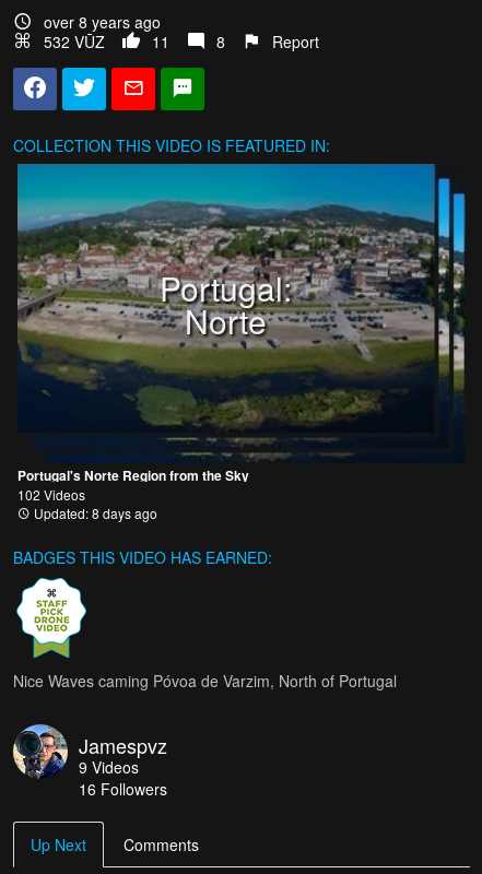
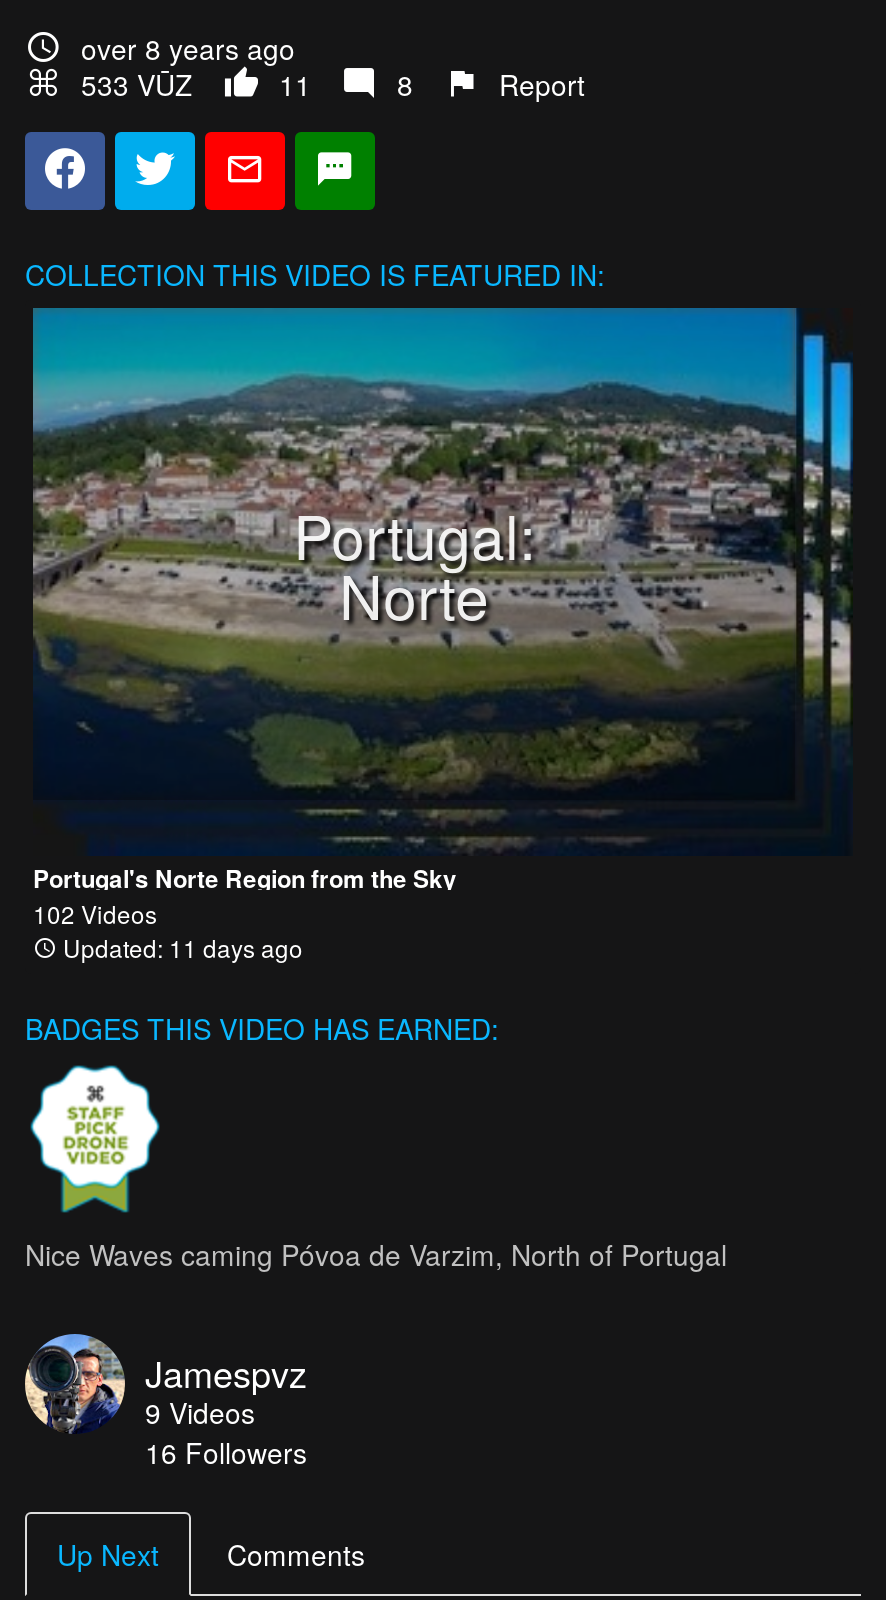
- 532 VŪZ
+ 533 VŪZ

- Updated: 8 days ago
+ Updated: 11 days ago
